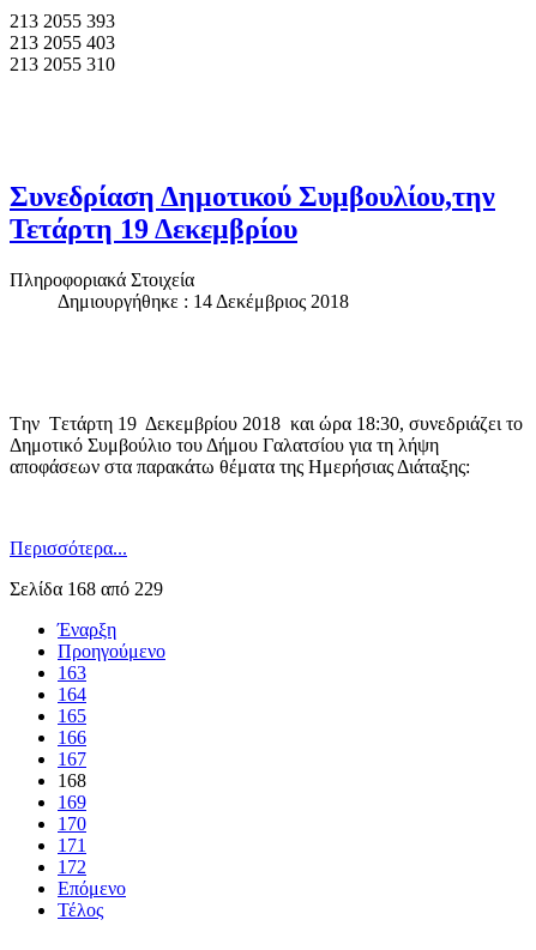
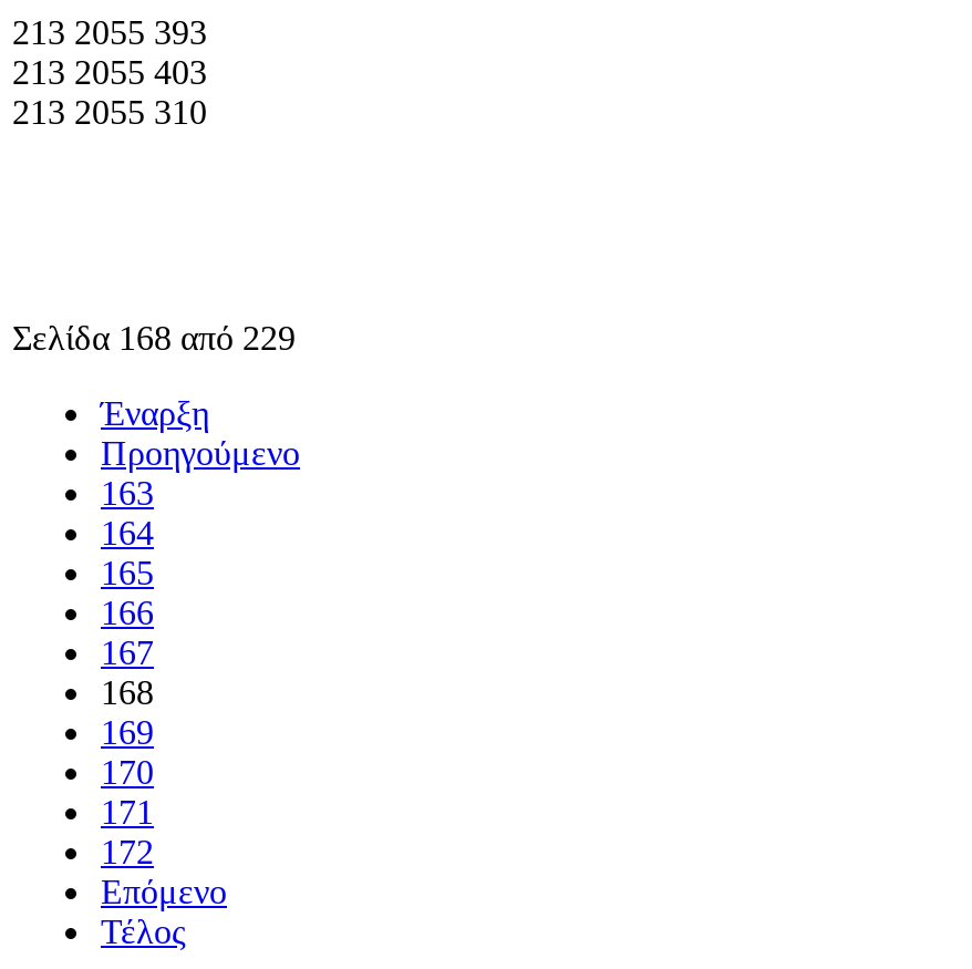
- Συνεδρίαση Δημοτικού Συμβουλίου,την
- Τετάρτη 19 Δεκεμβρίου
- Πληροφοριακά Στοιχεία
- Δημιουργήθηκε : 14 Δεκέμβριος 2018

- Tην Tετάρτη 19 Δεκεμβρίου 2018 και ώρα 18:30, συνεδριάζει το
- Δημοτικό Συμβούλιο του Δήμου Γαλατσίου για τη λήψη
- αποφάσεων στα παρακάτω θέματα της Ημερήσιας Διάταξης:

- Περισσότερα...
